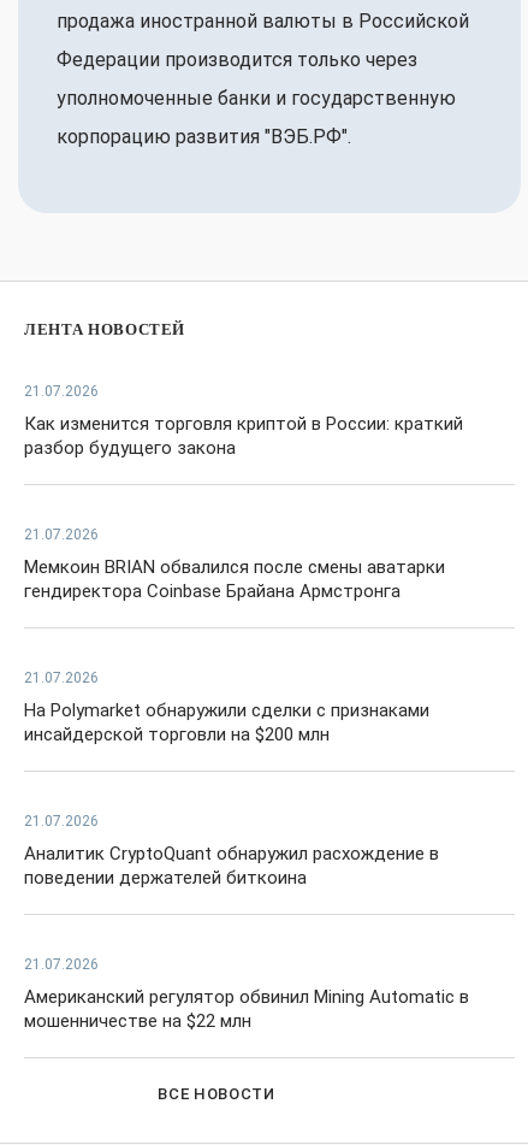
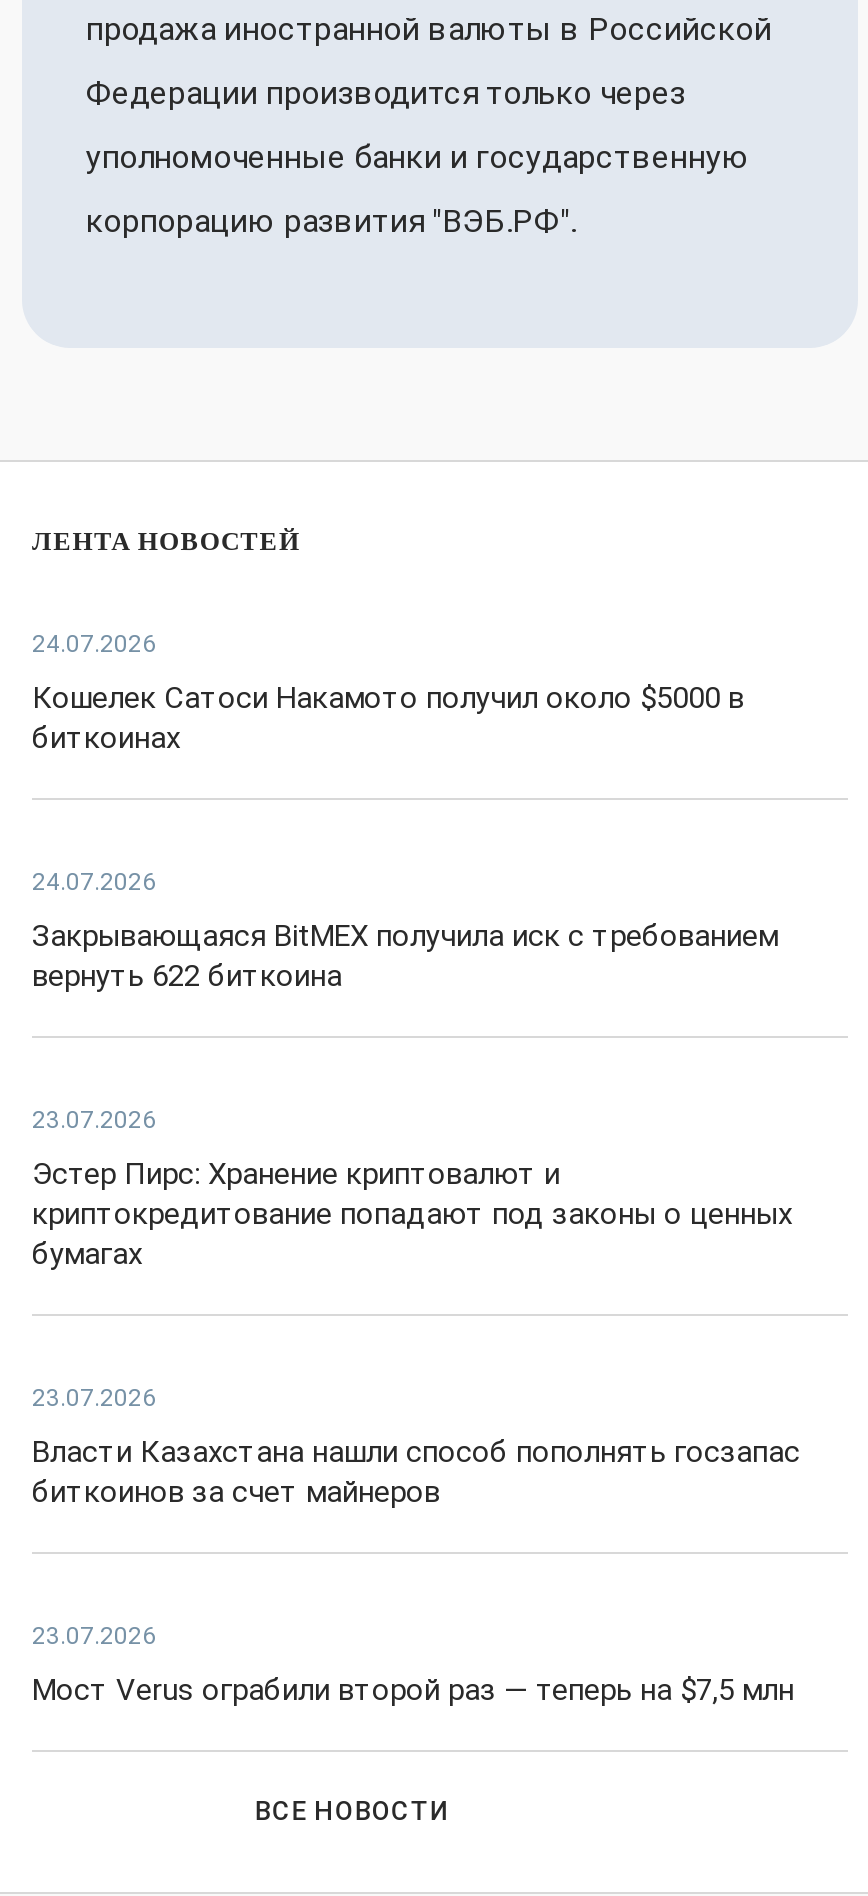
- 21.07.2026
+ 24.07.2026

- Как изменится торговля криптой в России: краткий
- разбор будущего закона
+ Кошелек Сатоси Накамото получил около $5000 в
+ биткоинах

- 21.07.2026
+ 24.07.2026

- Мемкоин BRIAN обвалился после смены аватарки
- гендиректора Coinbase Брайана Армстронга
+ Закрывающаяся BitMEX получила иск с требованием
+ вернуть 622 биткоина

- 21.07.2026
+ 23.07.2026

- На Polymarket обнаружили сделки с признаками
- инсайдерской торговли на $200 млн
+ Эстер Пирс: Хранение криптовалют и
+ криптокредитование попадают под законы о ценных
+ бумагах

- 21.07.2026
+ 23.07.2026

- Аналитик CryptoQuant обнаружил расхождение в
- поведении держателей биткоина
+ Власти Казахстана нашли способ пополнять госзапас
+ биткоинов за счет майнеров

- 21.07.2026
+ 23.07.2026

- Американский регулятор обвинил Mining Automatic в
- мошенничестве на $22 млн
+ Мост Verus ограбили второй раз — теперь на $7,5 млн
